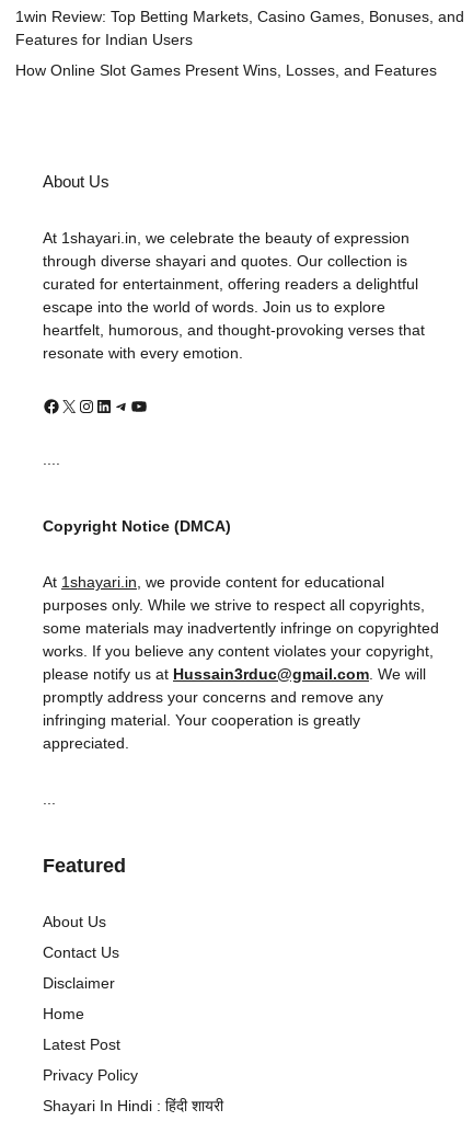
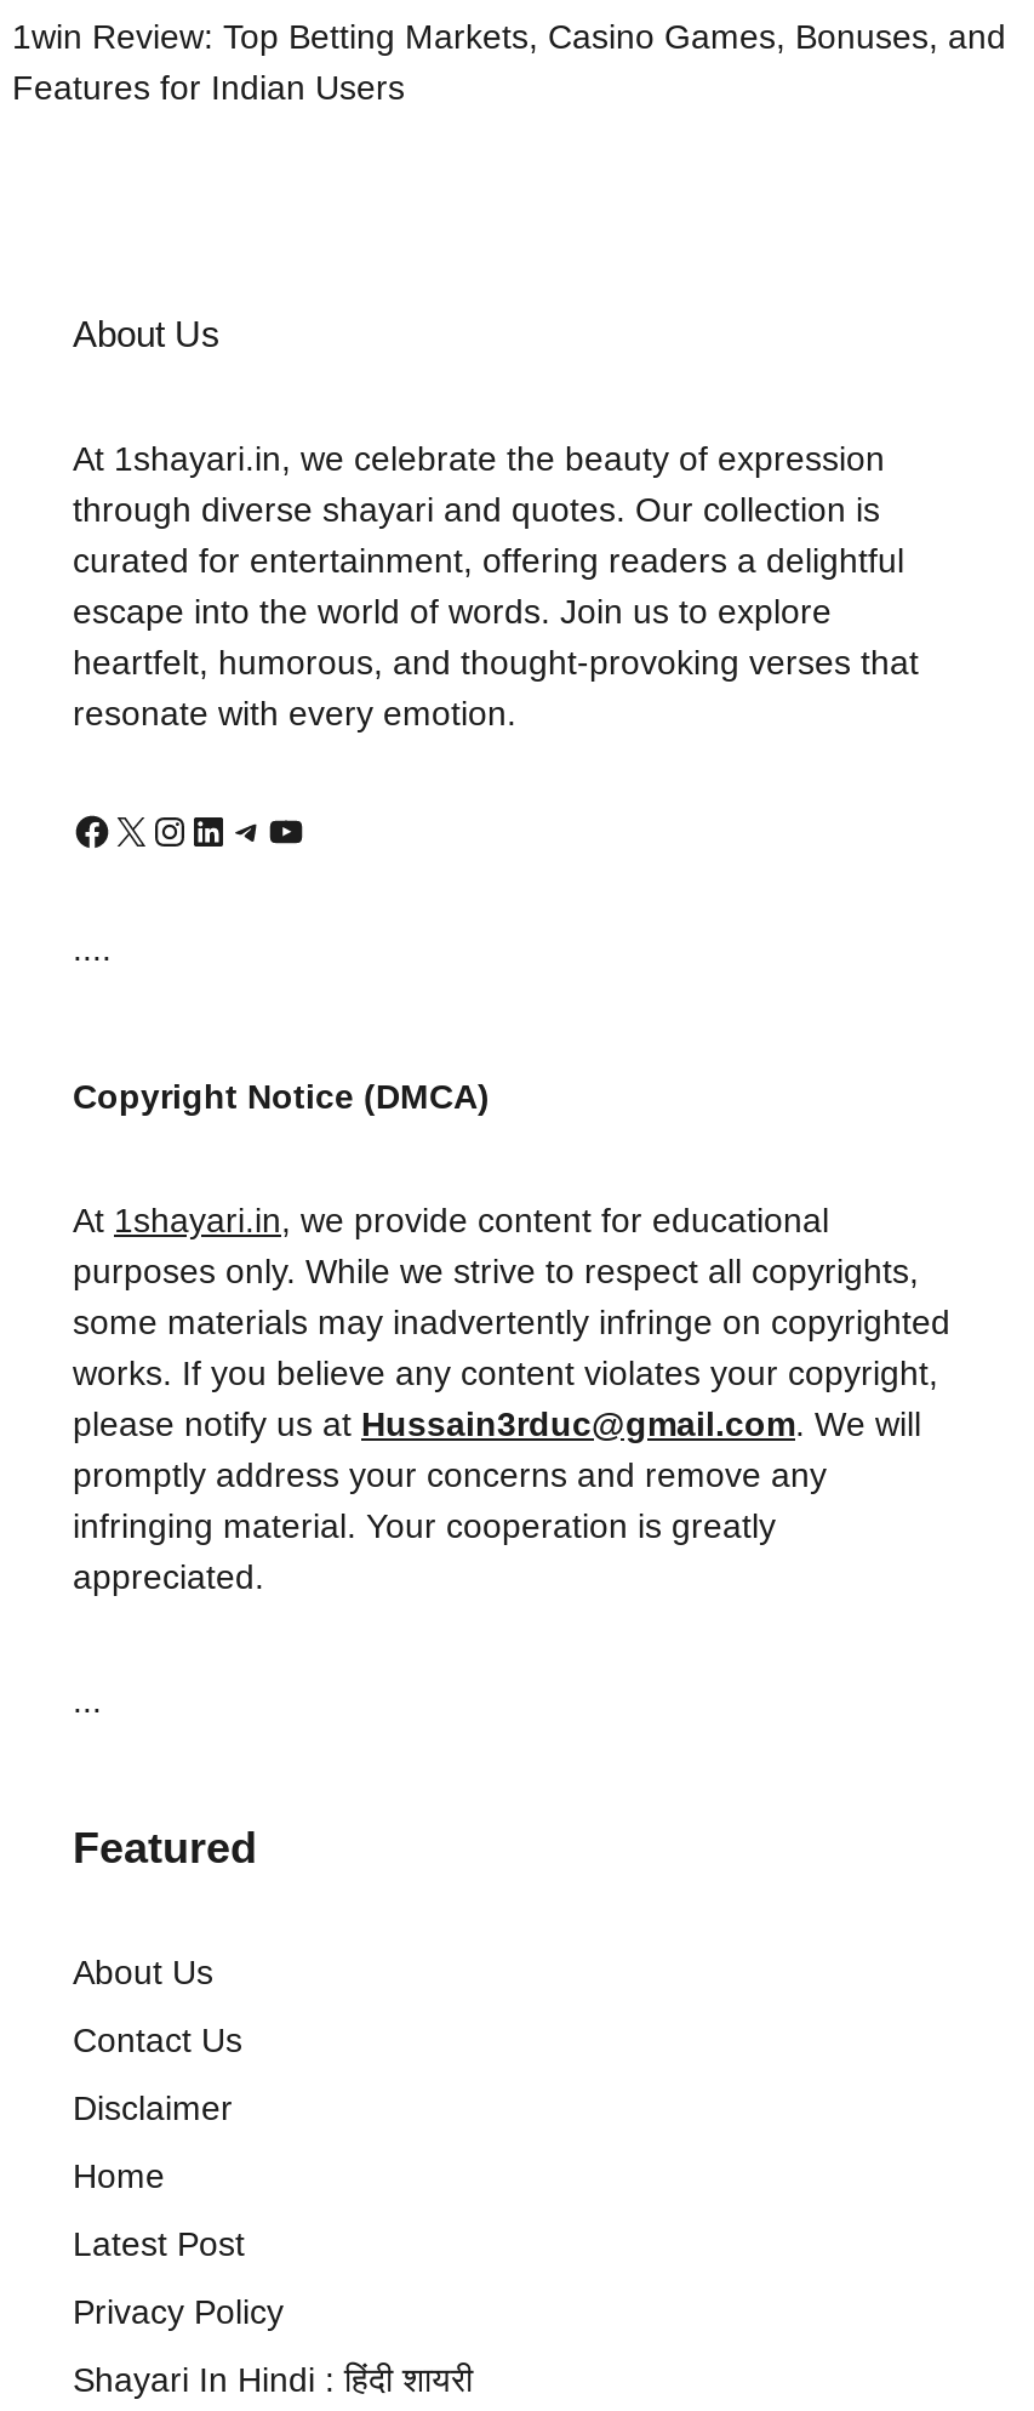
- How Online Slot Games Present Wins, Losses, and Features
